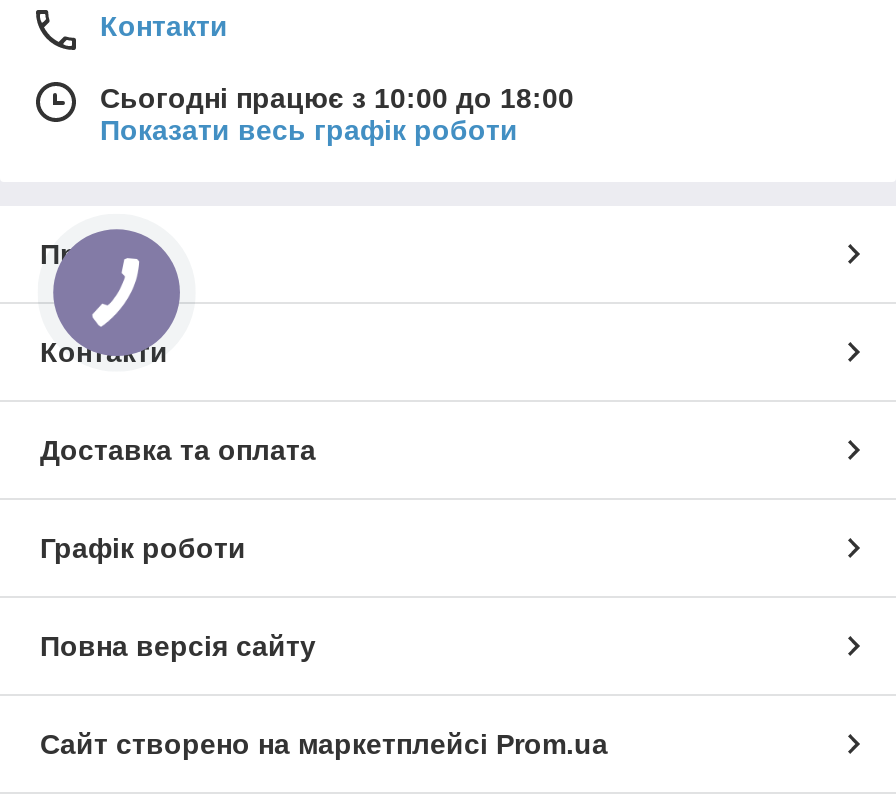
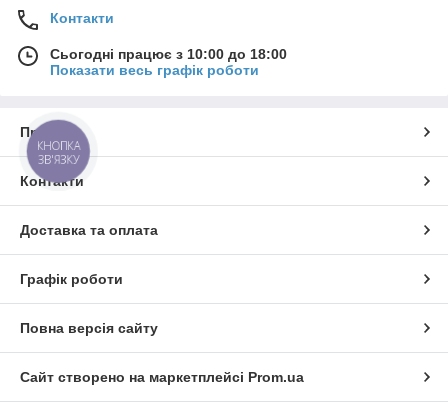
+ КНОПКА
+ ЗВ'ЯЗКУ
